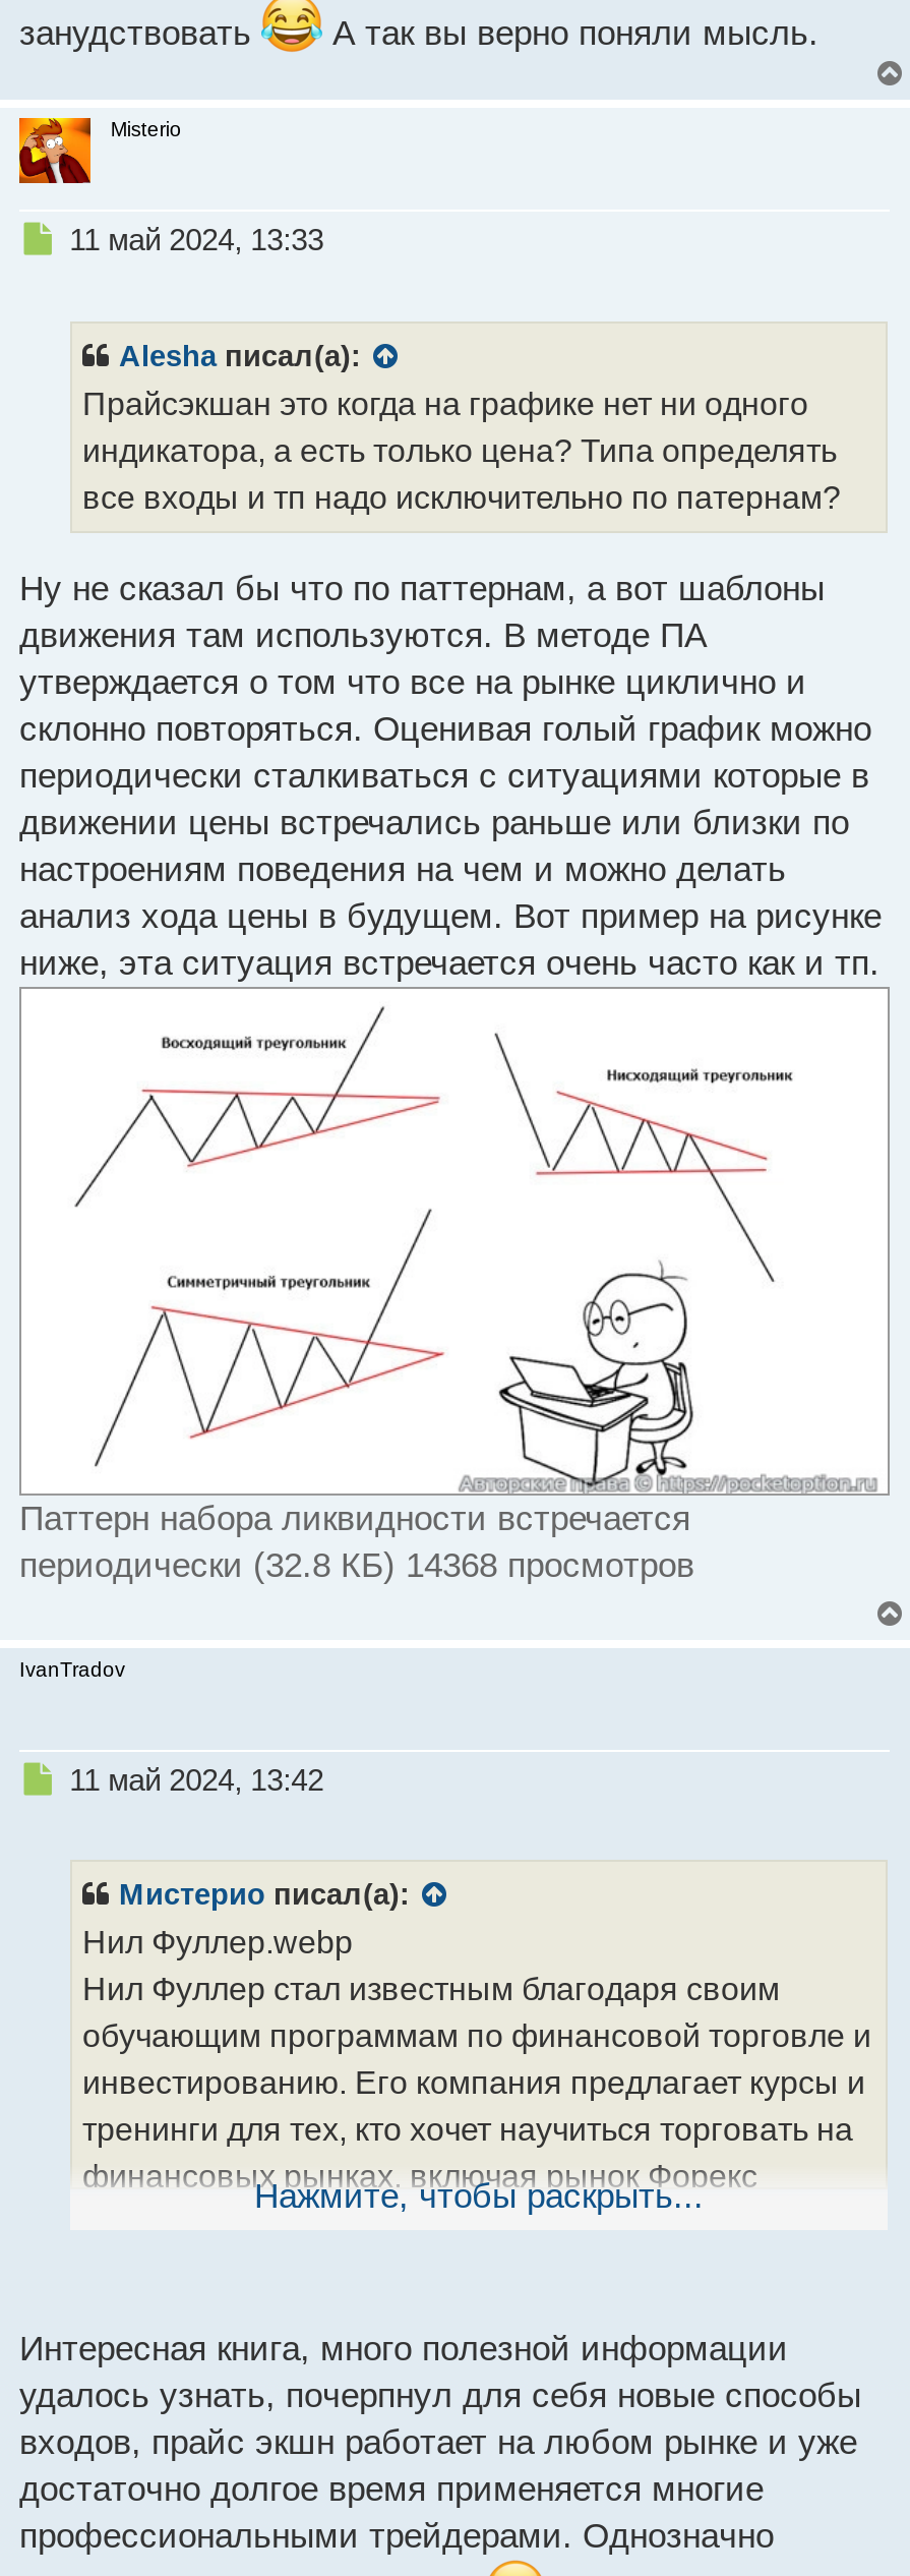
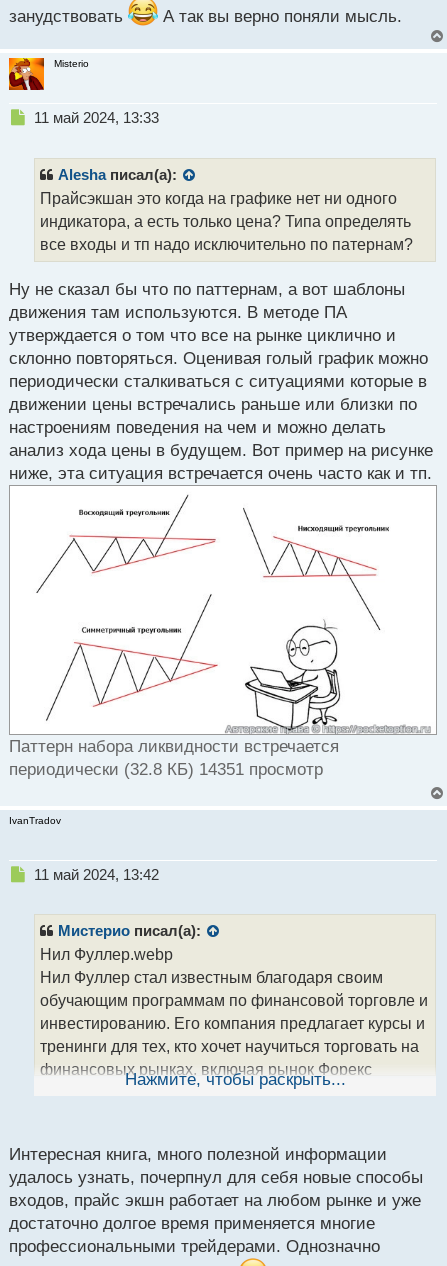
- периодически (32.8 КБ) 14368 просмотров
+ периодически (32.8 КБ) 14351 просмотр
